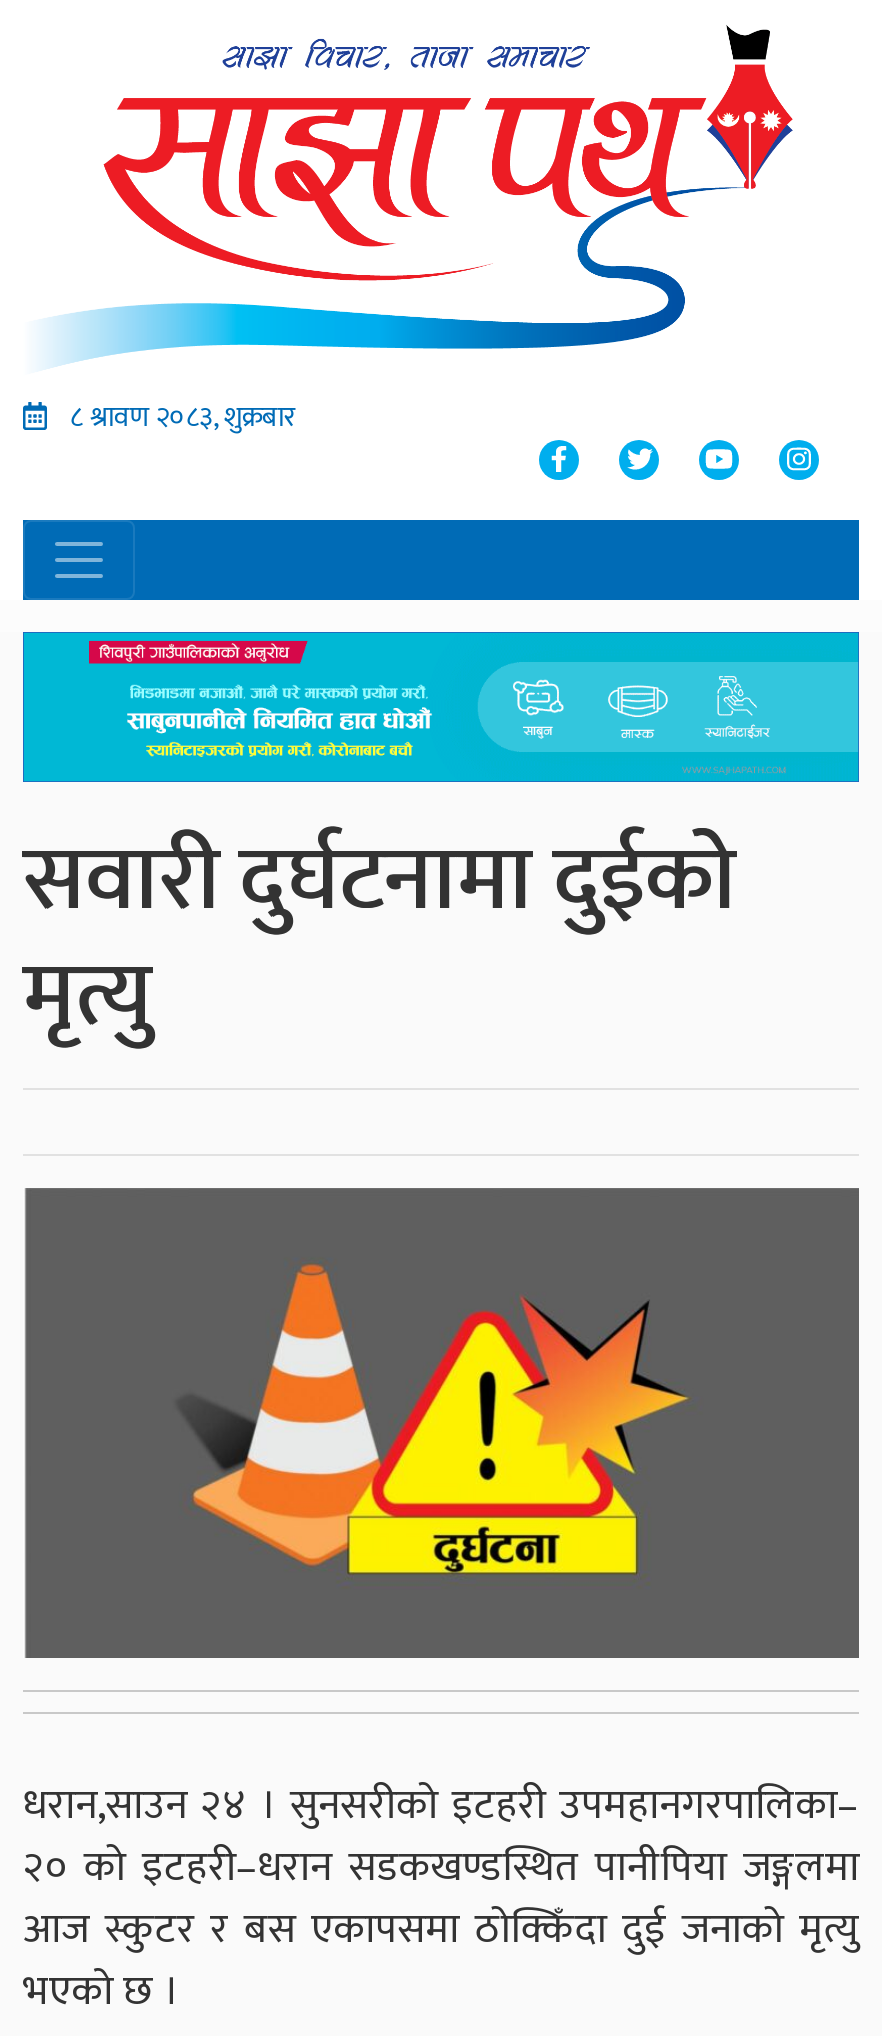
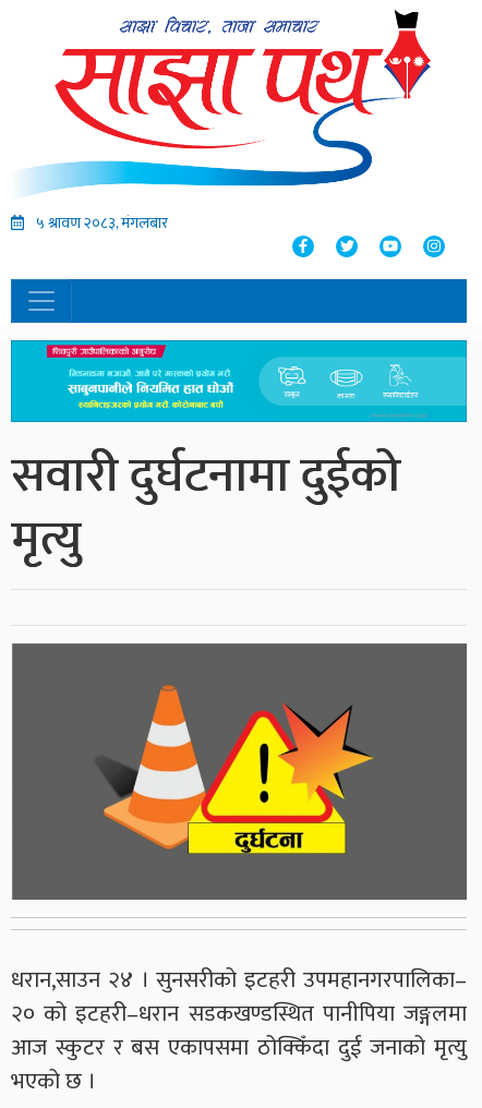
- ८ श्रावण २०८३, शुक्रबार
+ ५ श्रावण २०८३, मंगलबार
